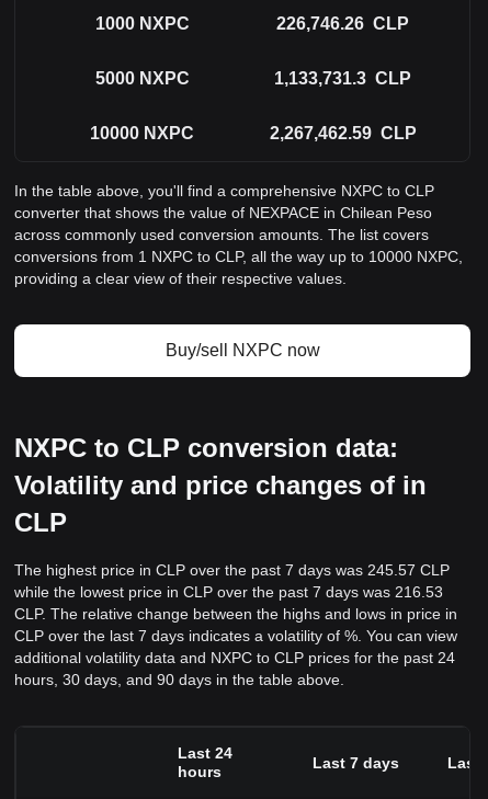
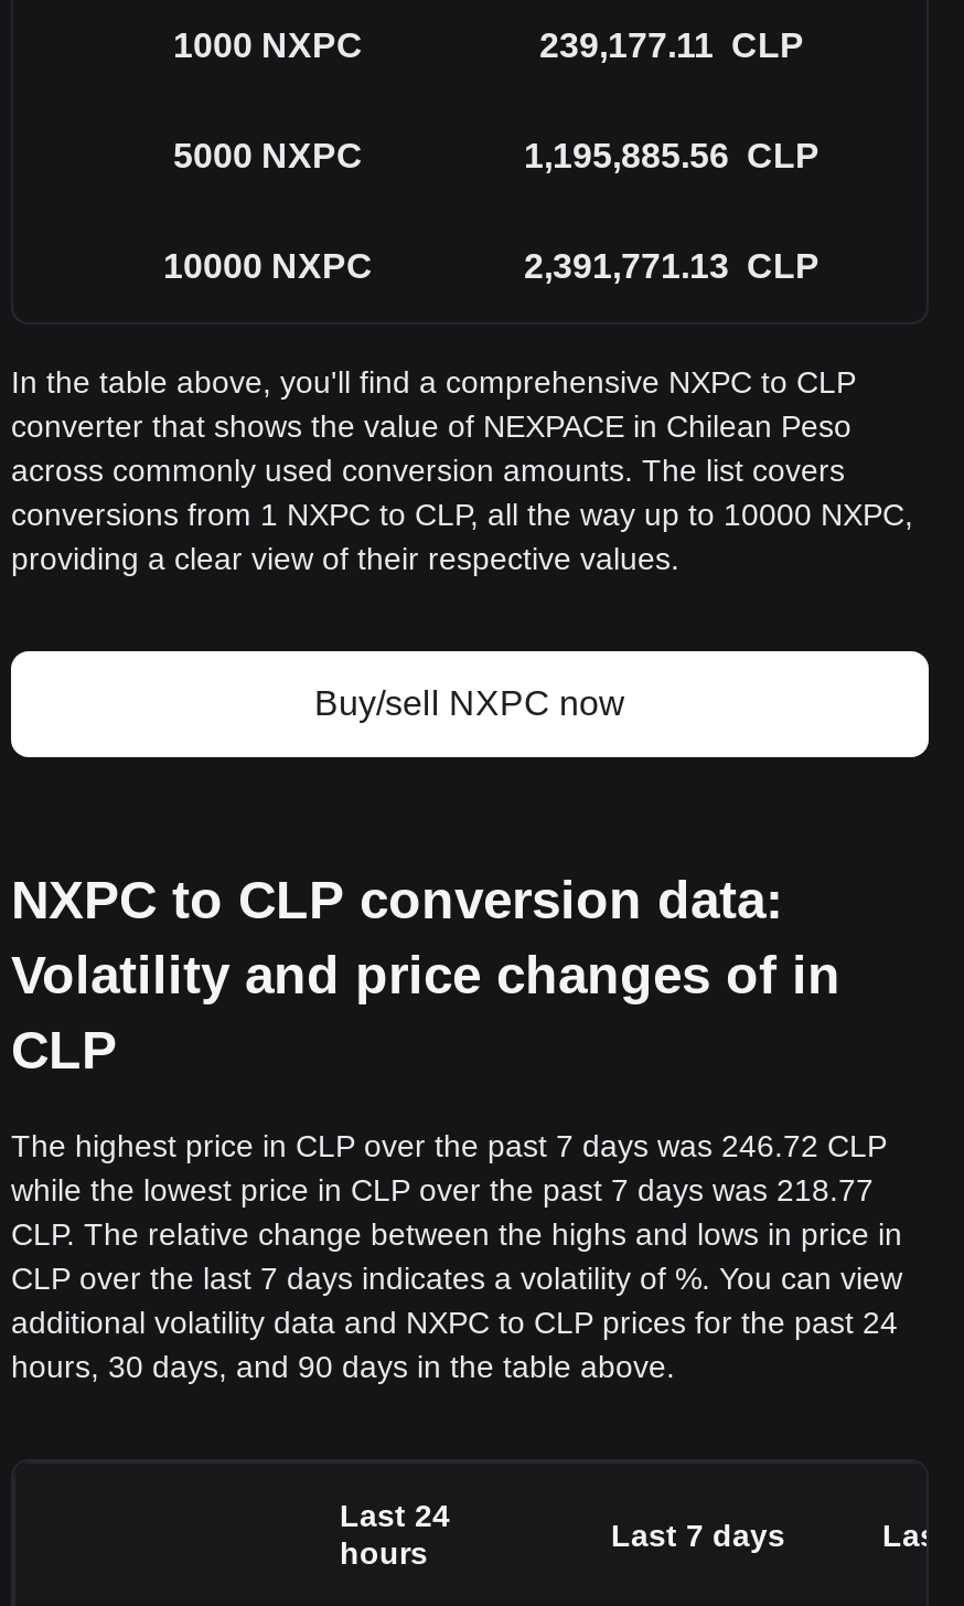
- 226,746.26 CLP
+ 239,177.11 CLP

- 1,133,731.3 CLP
+ 1,195,885.56 CLP

- 2,267,462.59 CLP
+ 2,391,771.13 CLP

- The highest price in CLP over the past 7 days was 245.57 CLP
+ The highest price in CLP over the past 7 days was 246.72 CLP

- while the lowest price in CLP over the past 7 days was 216.53
+ while the lowest price in CLP over the past 7 days was 218.77
